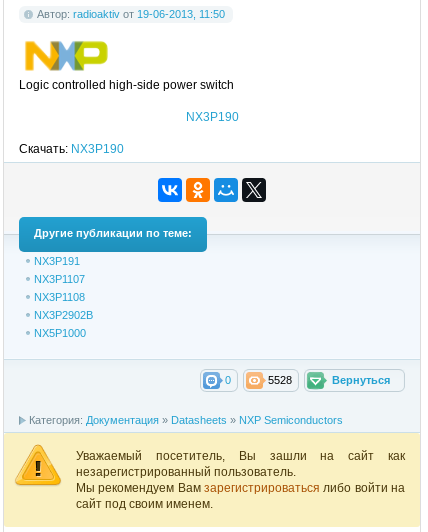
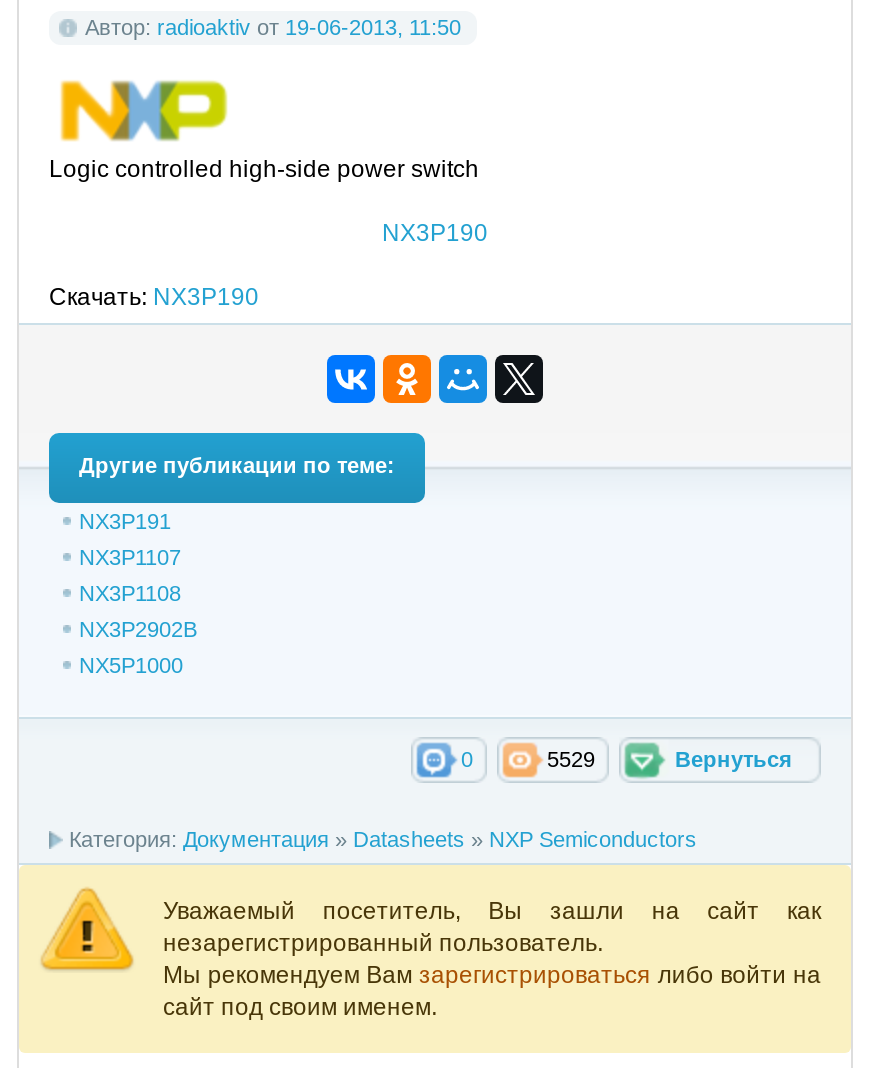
- 5528
+ 5529
